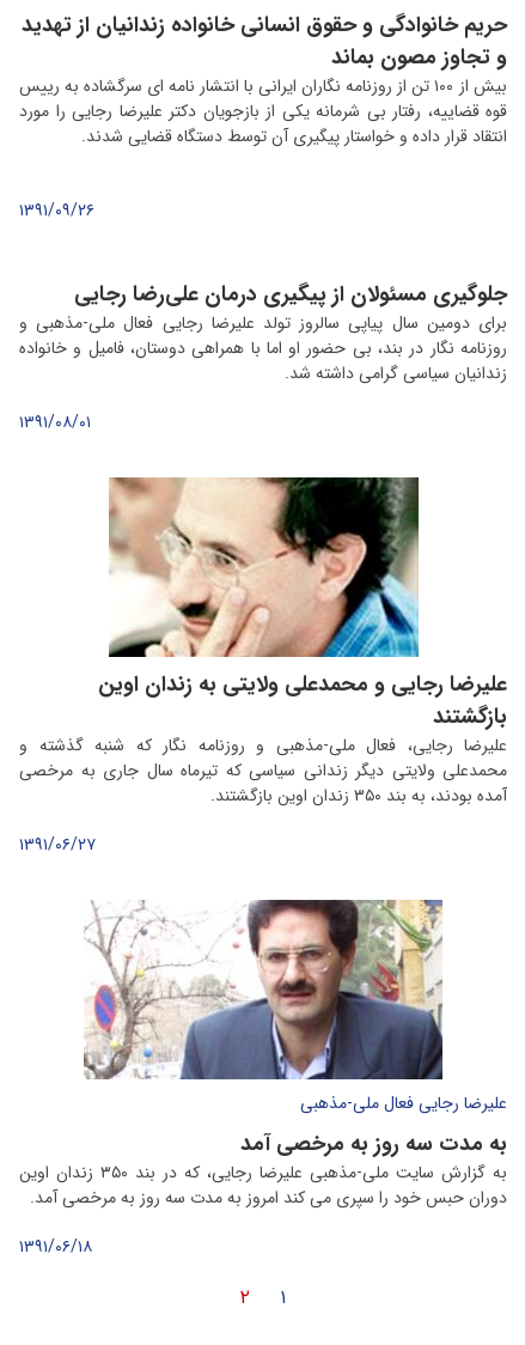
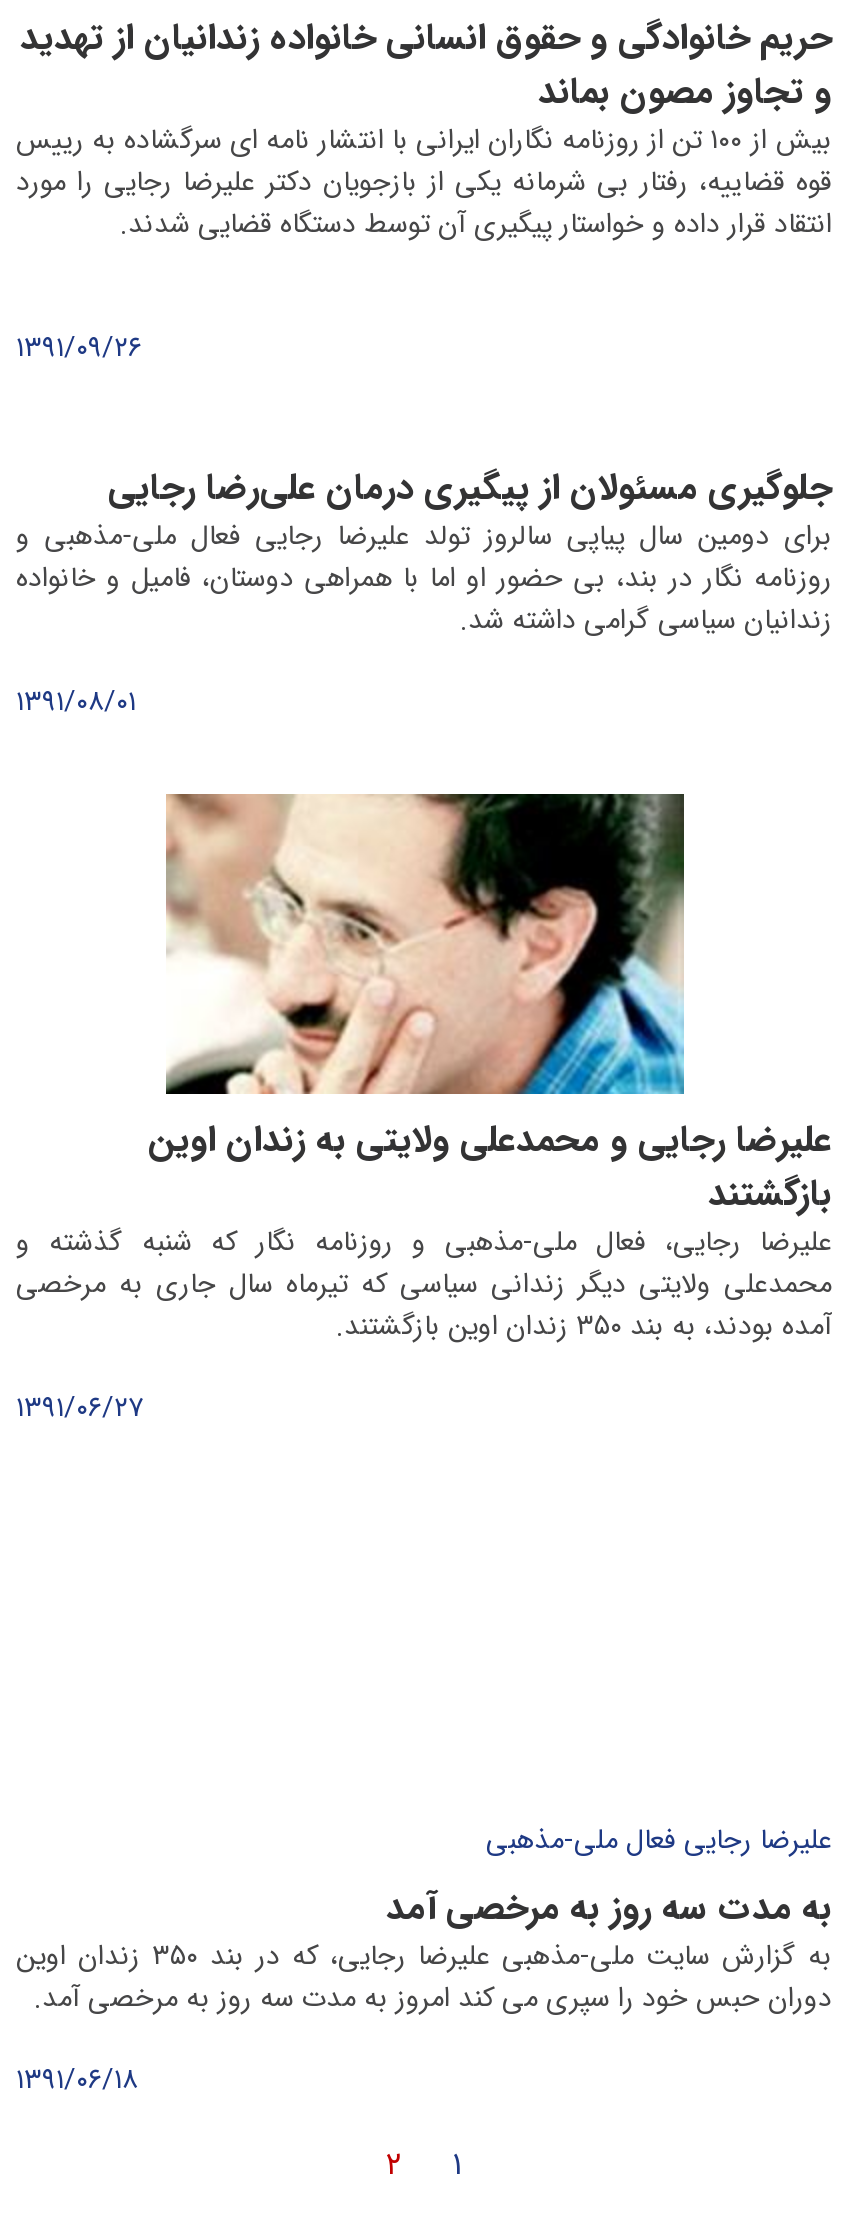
- [image]
